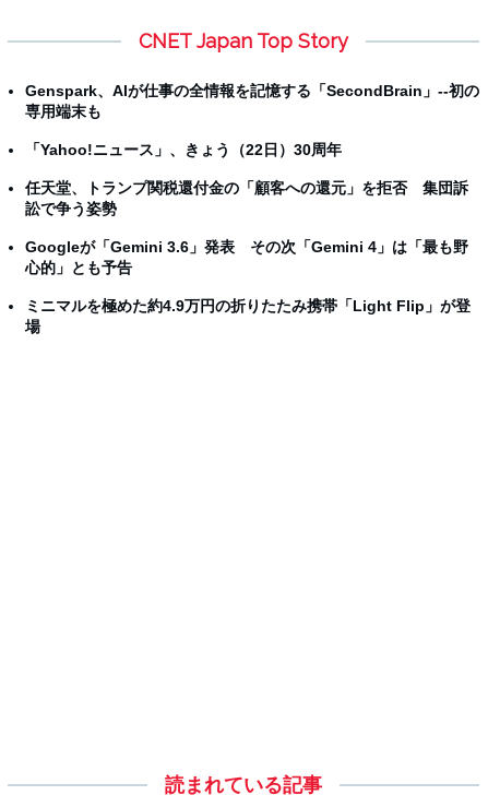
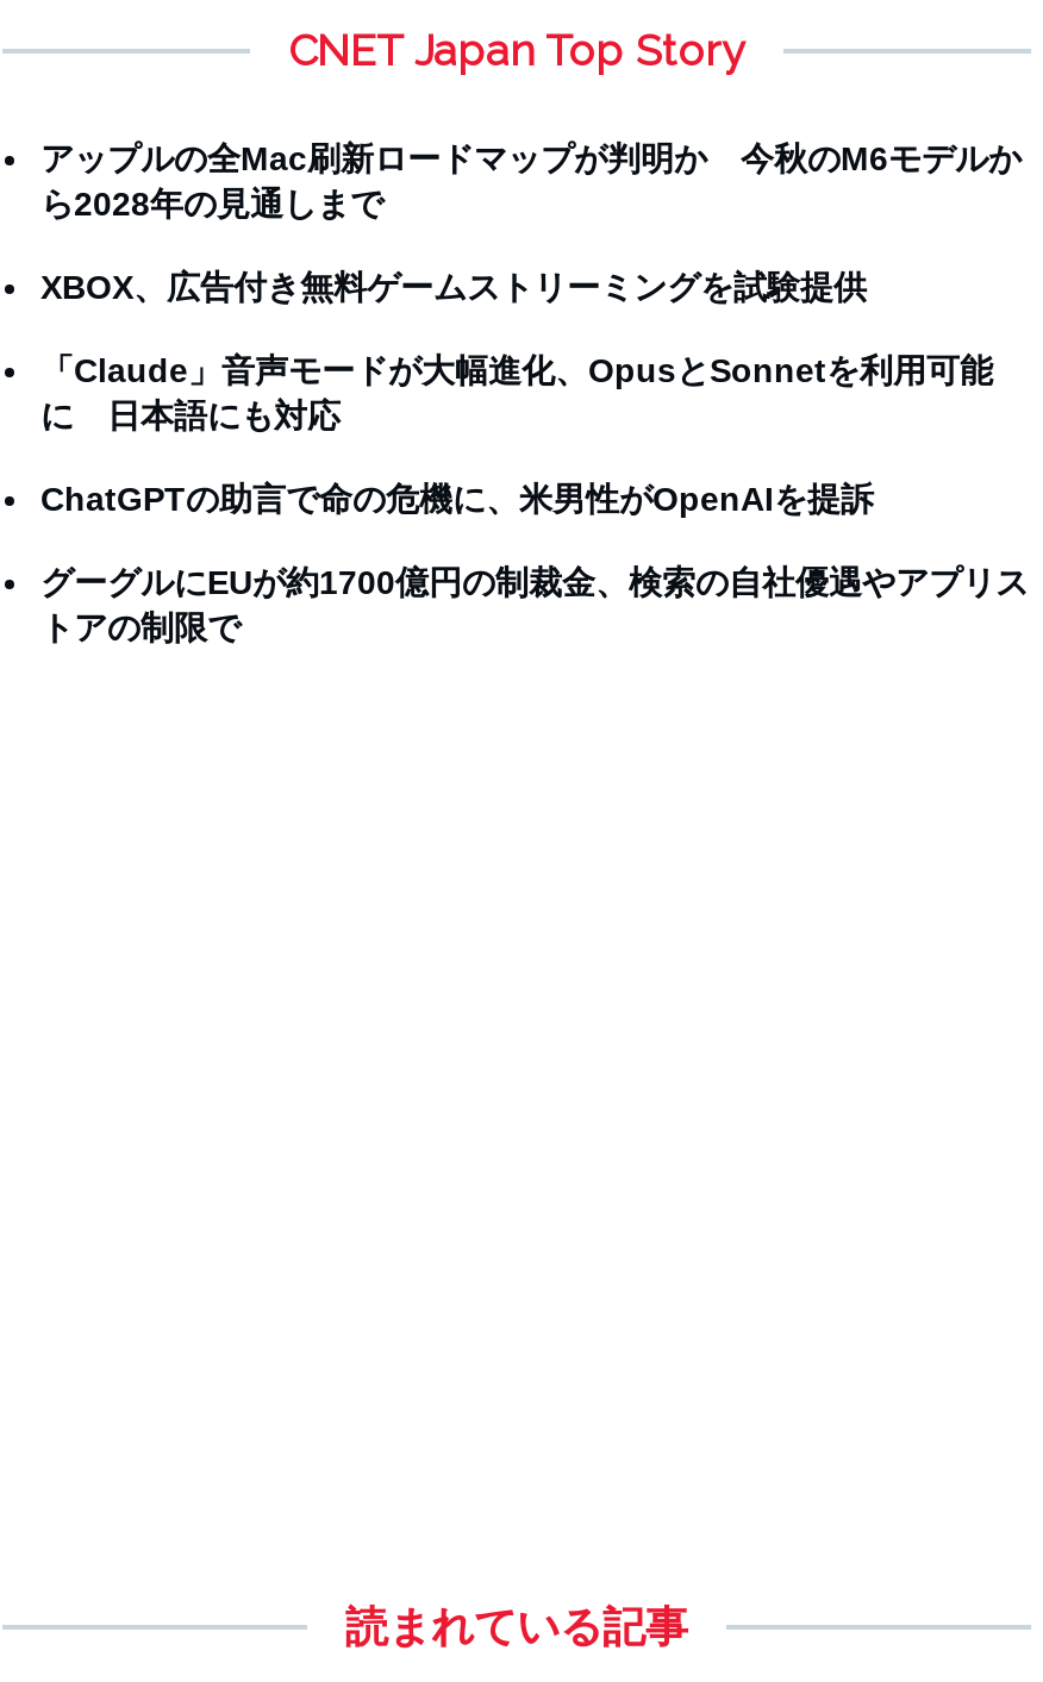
- Genspark、AIが仕事の全情報を記憶する「SecondBrain」--初の
- 専用端末も
+ アップルの全Mac刷新ロードマップが判明か 今秋のM6モデルか
+ ら2028年の見通しまで

- 「Yahoo!ニュース」、きょう（22日）30周年
+ XBOX、広告付き無料ゲームストリーミングを試験提供

- 任天堂、トランプ関税還付金の「顧客への還元」を拒否 集団訴
- 訟で争う姿勢
+ 「Claude」音声モードが大幅進化、OpusとSonnetを利用可能
+ に 日本語にも対応

- Googleが「Gemini 3.6」発表 その次「Gemini 4」は「最も野
- 心的」とも予告
+ ChatGPTの助言で命の危機に、米男性がOpenAIを提訴

- ミニマルを極めた約4.9万円の折りたたみ携帯「Light Flip」が登
- 場
+ グーグルにEUが約1700億円の制裁金、検索の自社優遇やアプリス
+ トアの制限で
